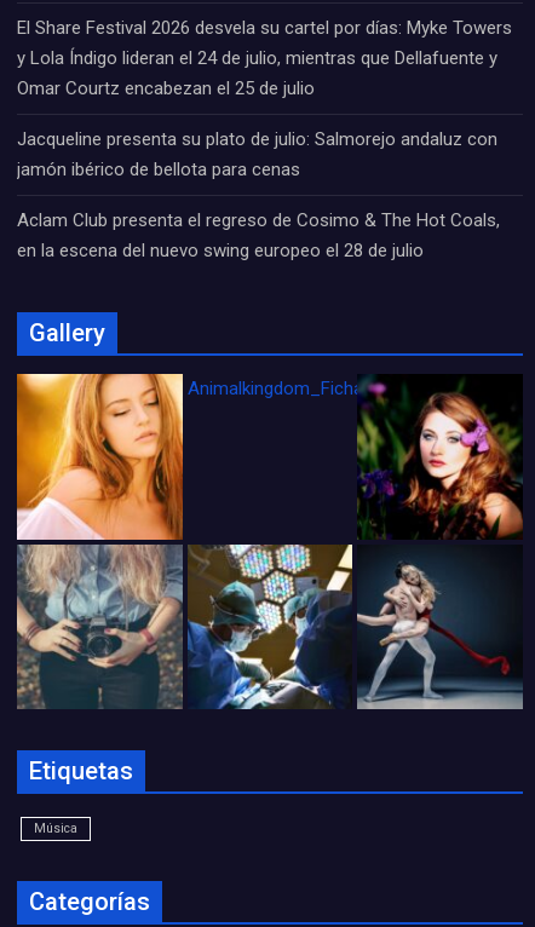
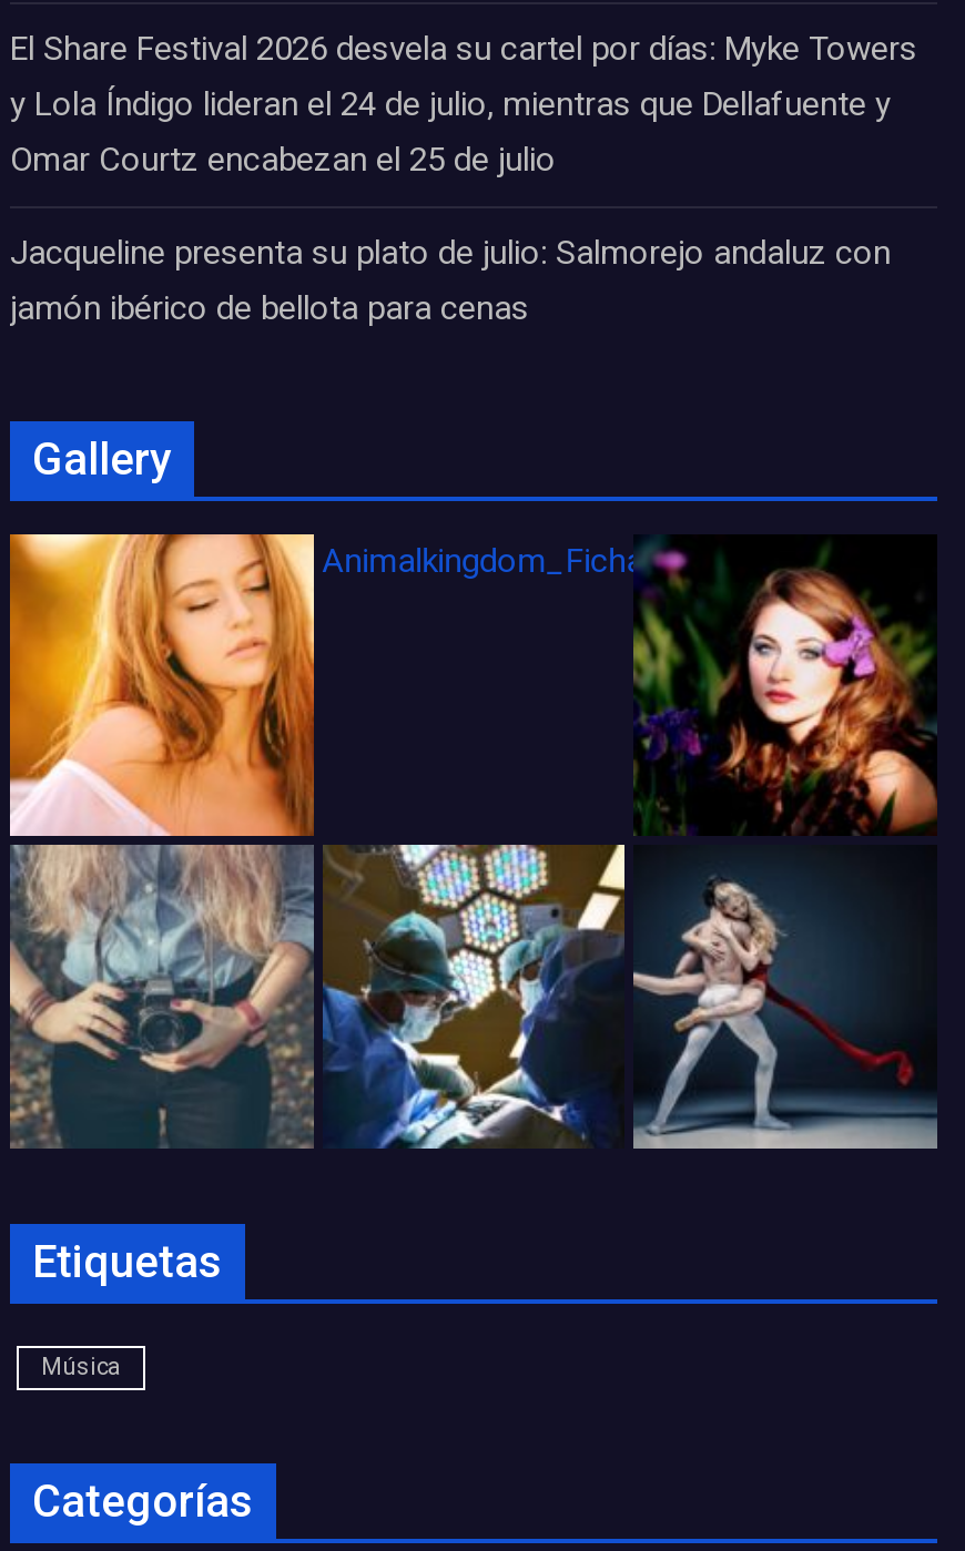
- Aclam Club presenta el regreso de Cosimo & The Hot Coals,
- en la escena del nuevo swing europeo el 28 de julio
